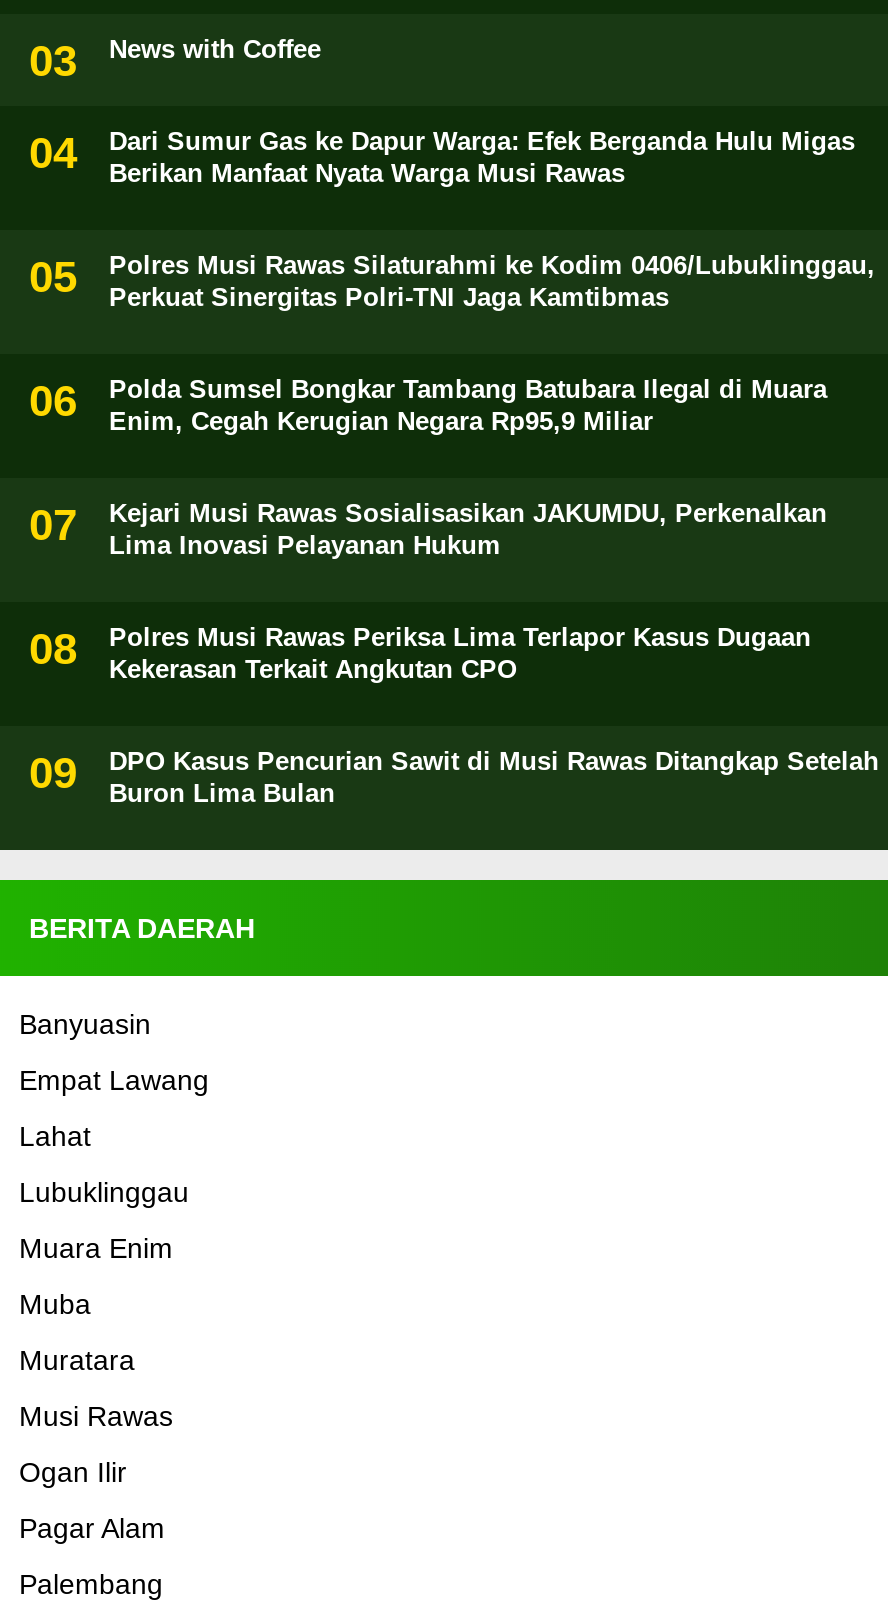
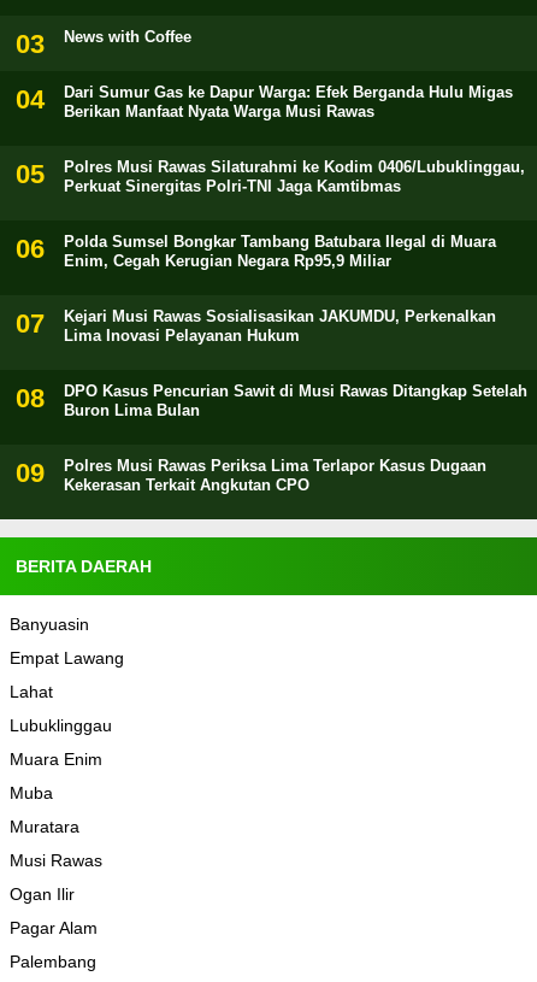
moved down: Polres Musi Rawas Periksa Lima Terlapor Kasus Dugaan | Kekerasan Terkait Angkutan CPO

moved up: DPO Kasus Pencurian Sawit di Musi Rawas Ditangkap Setelah | Buron Lima Bulan
